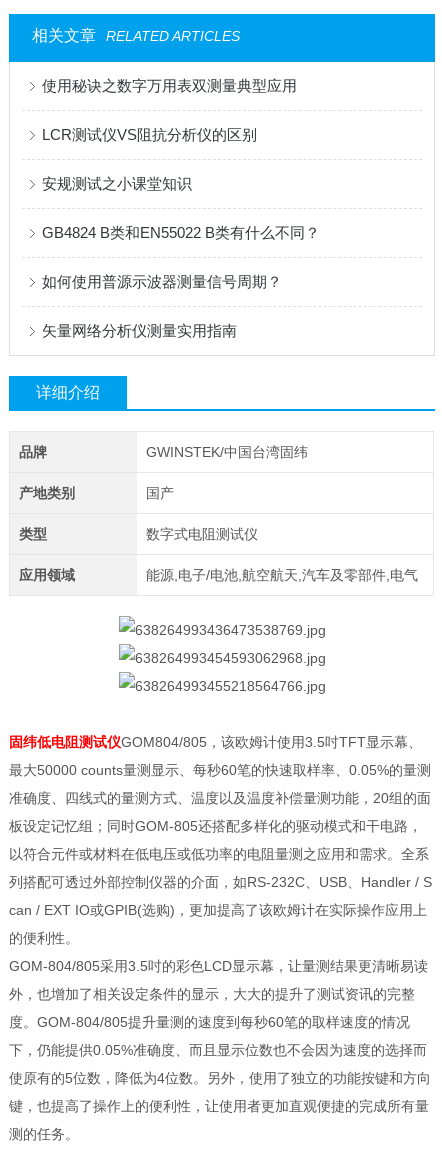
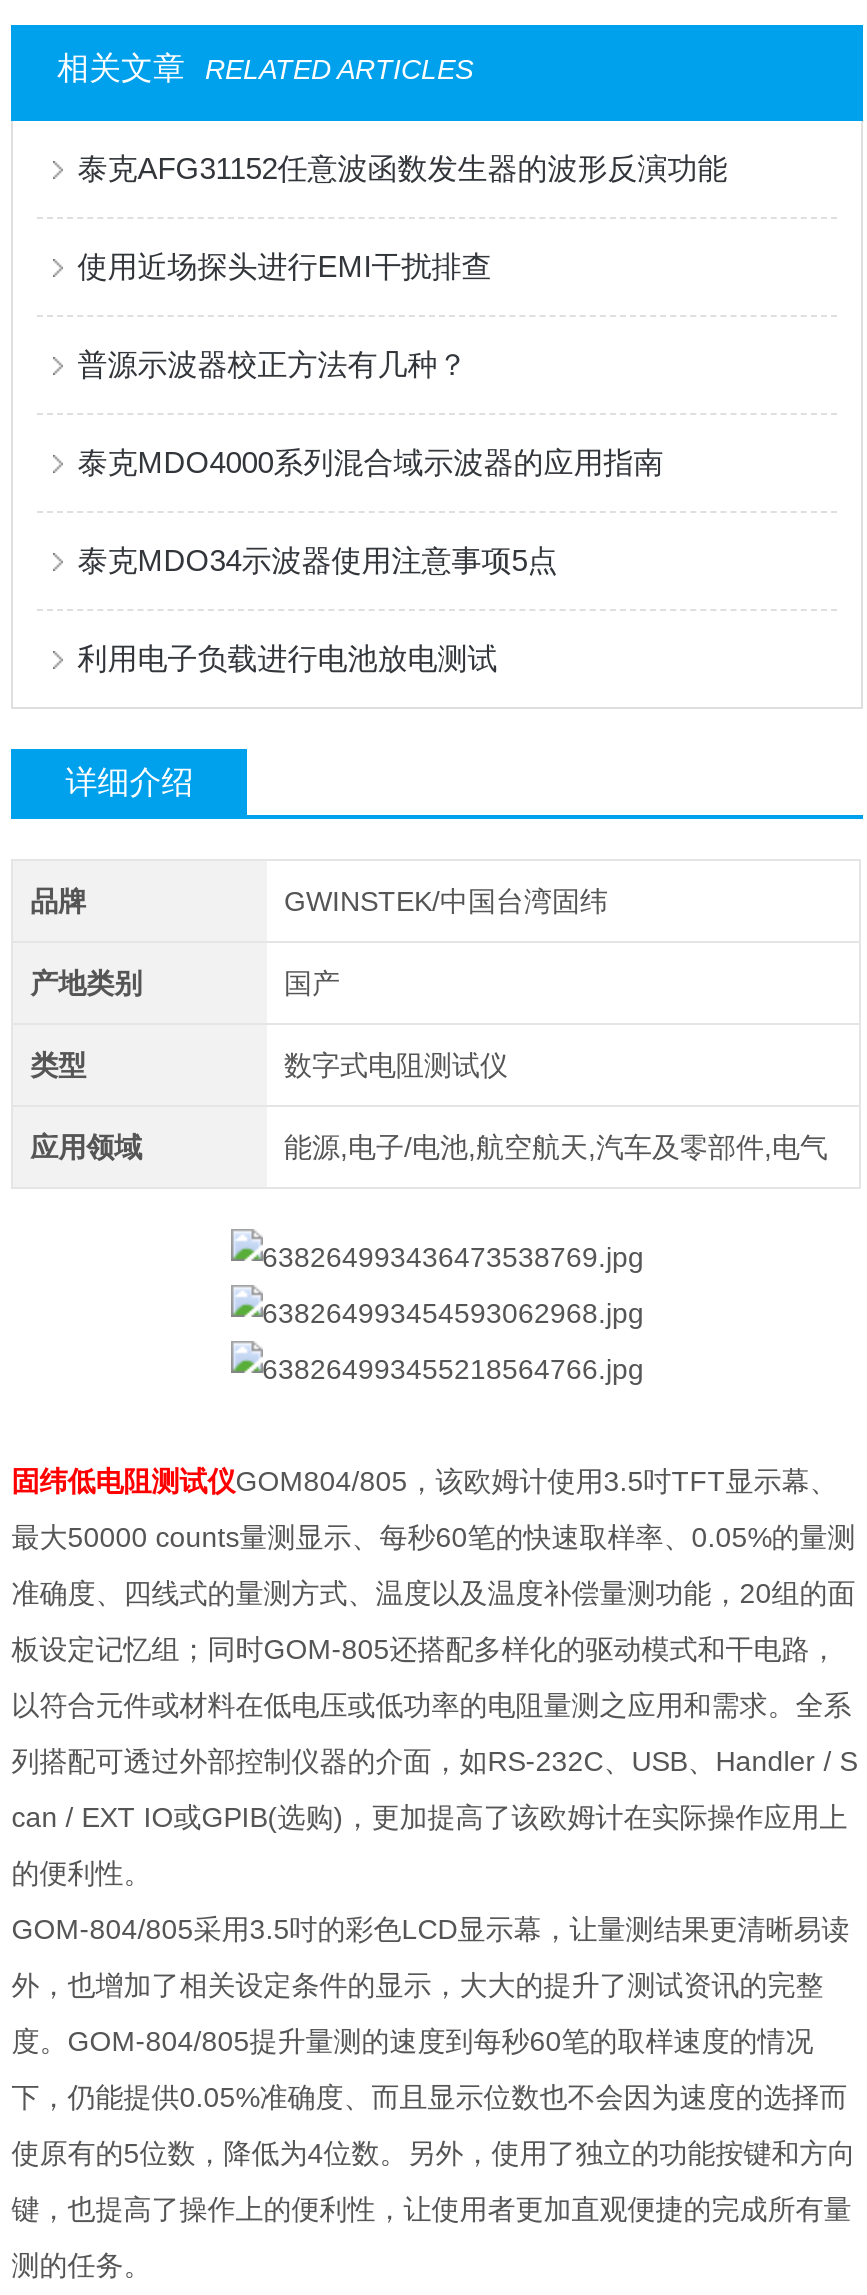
- 使用秘诀之数字万用表双测量典型应用
+ 泰克AFG31152任意波函数发生器的波形反演功能

- LCR测试仪VS阻抗分析仪的区别
+ 使用近场探头进行EMI干扰排查

- 安规测试之小课堂知识
+ 普源示波器校正方法有几种？

- GB4824 B类和EN55022 B类有什么不同？
+ 泰克MDO4000系列混合域示波器的应用指南

- 如何使用普源示波器测量信号周期？
+ 泰克MDO34示波器使用注意事项5点

- 矢量网络分析仪测量实用指南
+ 利用电子负载进行电池放电测试
